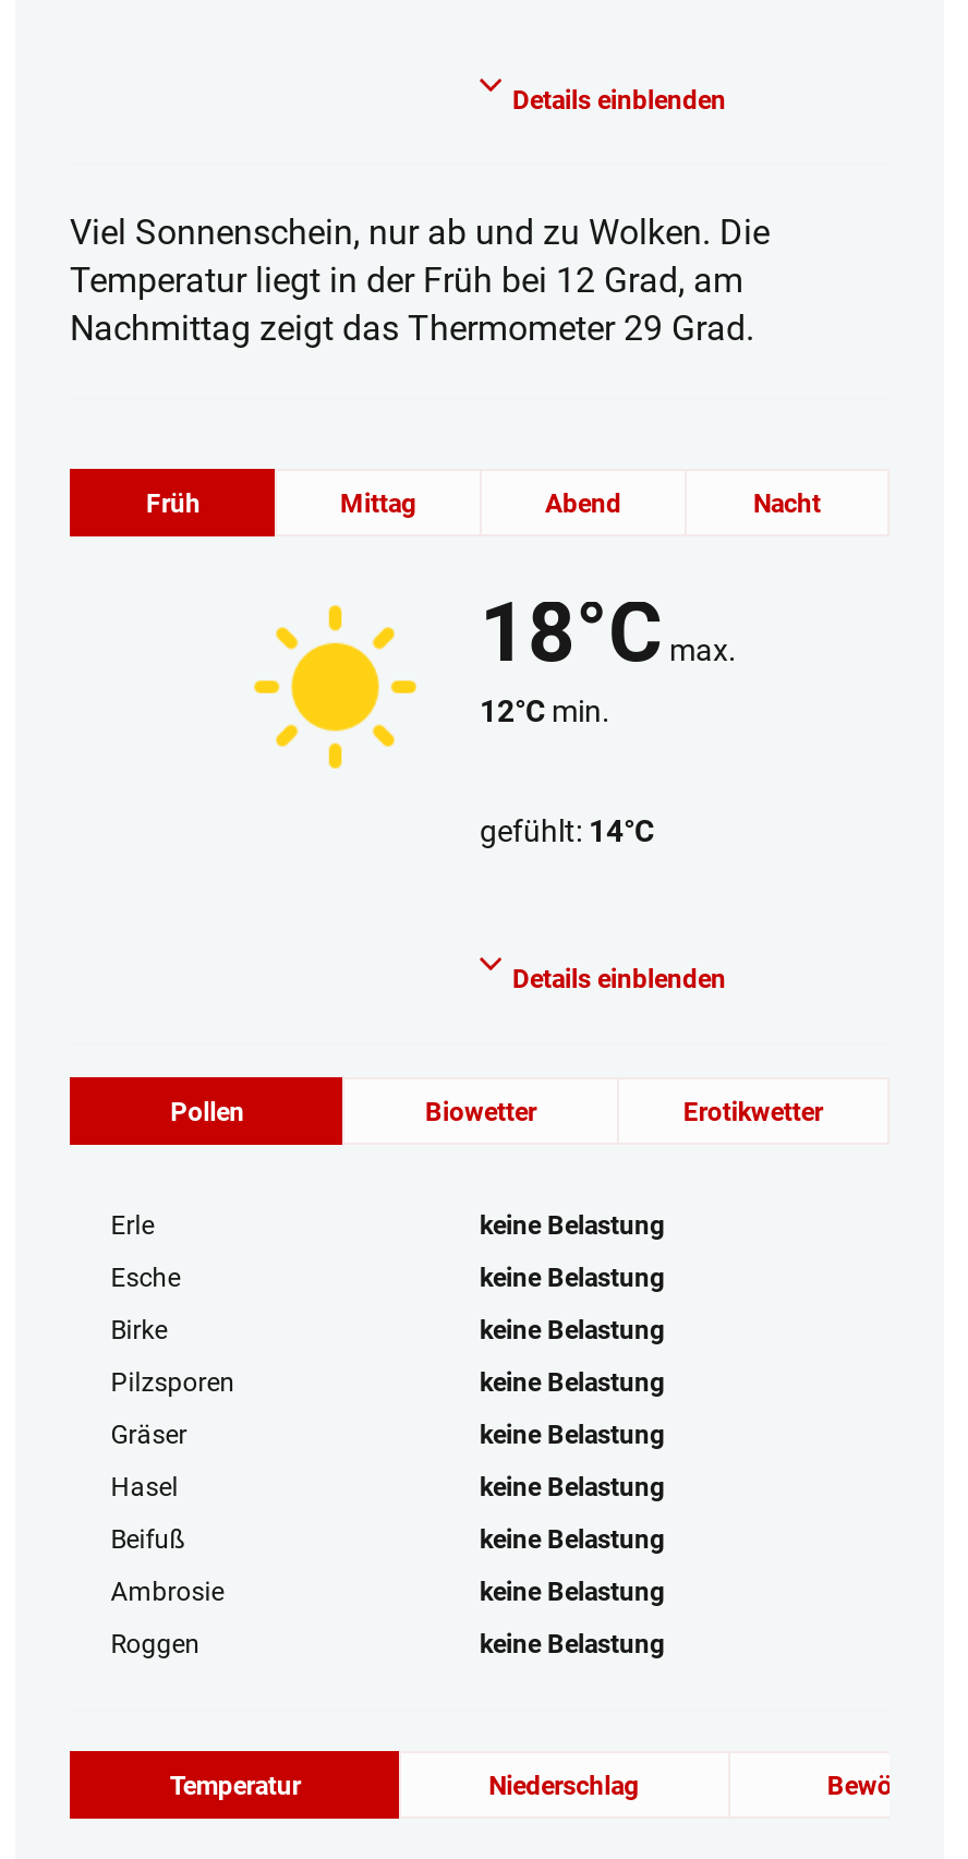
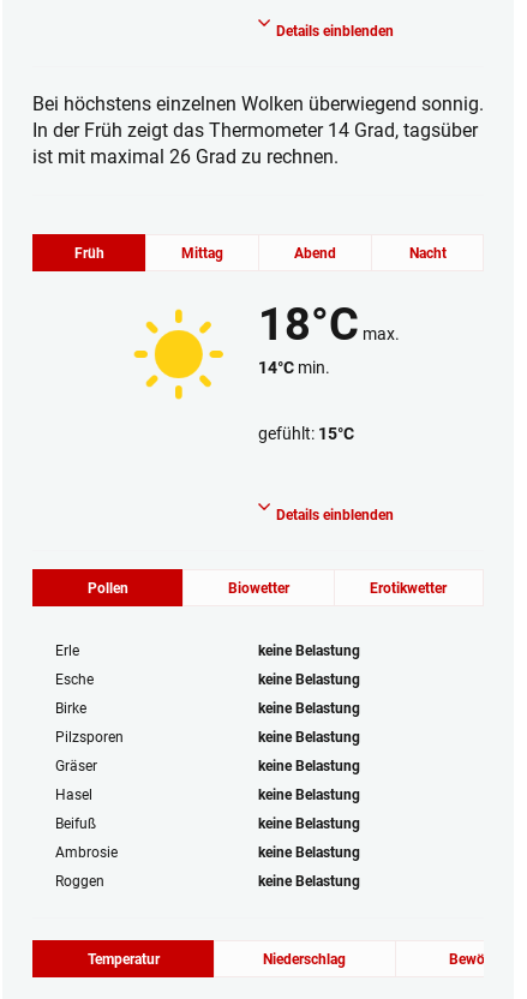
- Viel Sonnenschein, nur ab und zu Wolken. Die
- Temperatur liegt in der Früh bei 12 Grad, am
- Nachmittag zeigt das Thermometer 29 Grad.
+ Bei höchstens einzelnen Wolken überwiegend sonnig.
+ In der Früh zeigt das Thermometer 14 Grad, tagsüber
+ ist mit maximal 26 Grad zu rechnen.

- 12°C min.
+ 14°C min.

- gefühlt: 14°C
+ gefühlt: 15°C
